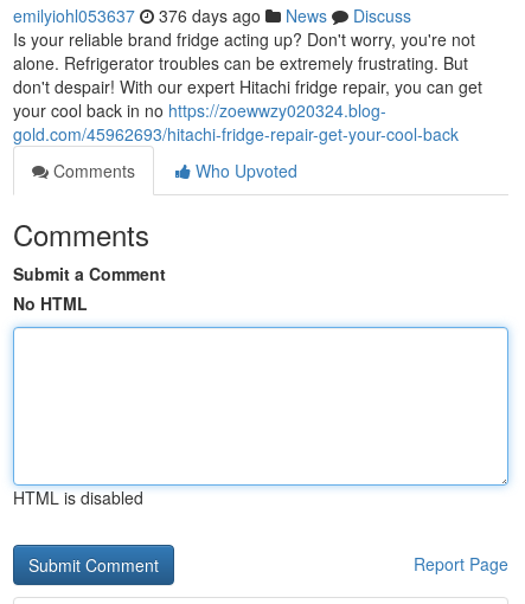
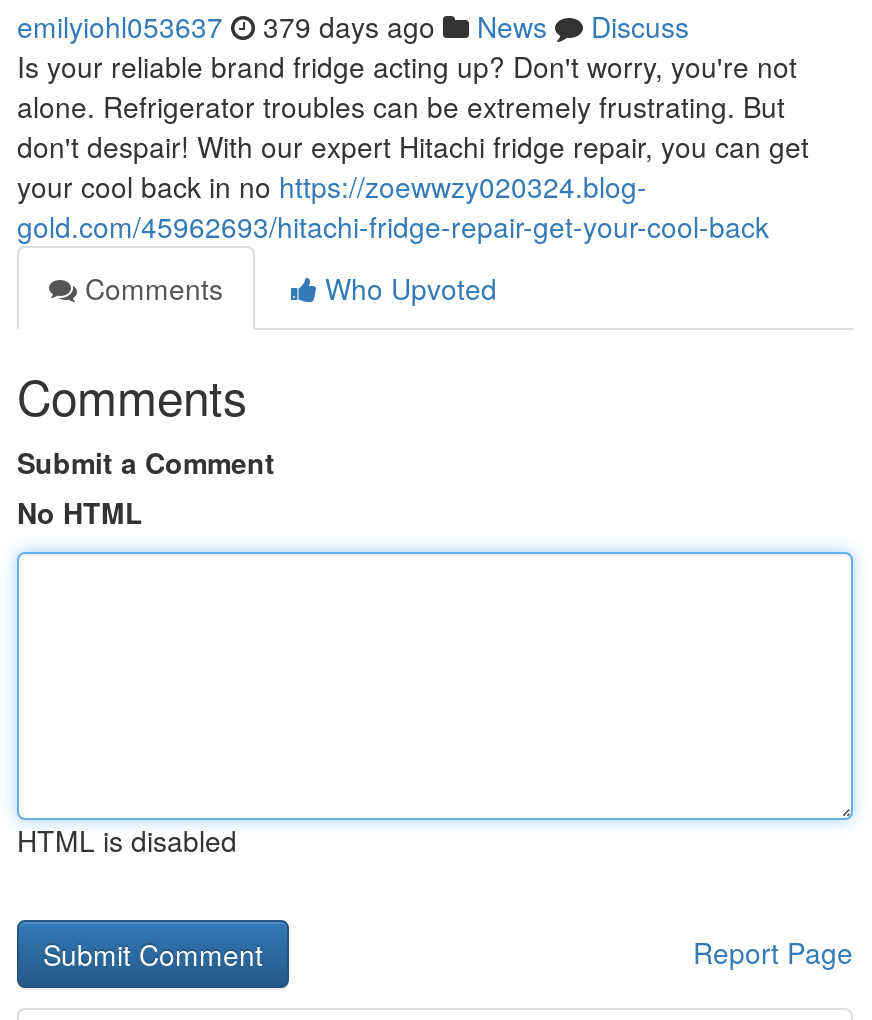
- emilyiohl053637 376 days ago News Discuss
+ emilyiohl053637 379 days ago News Discuss
